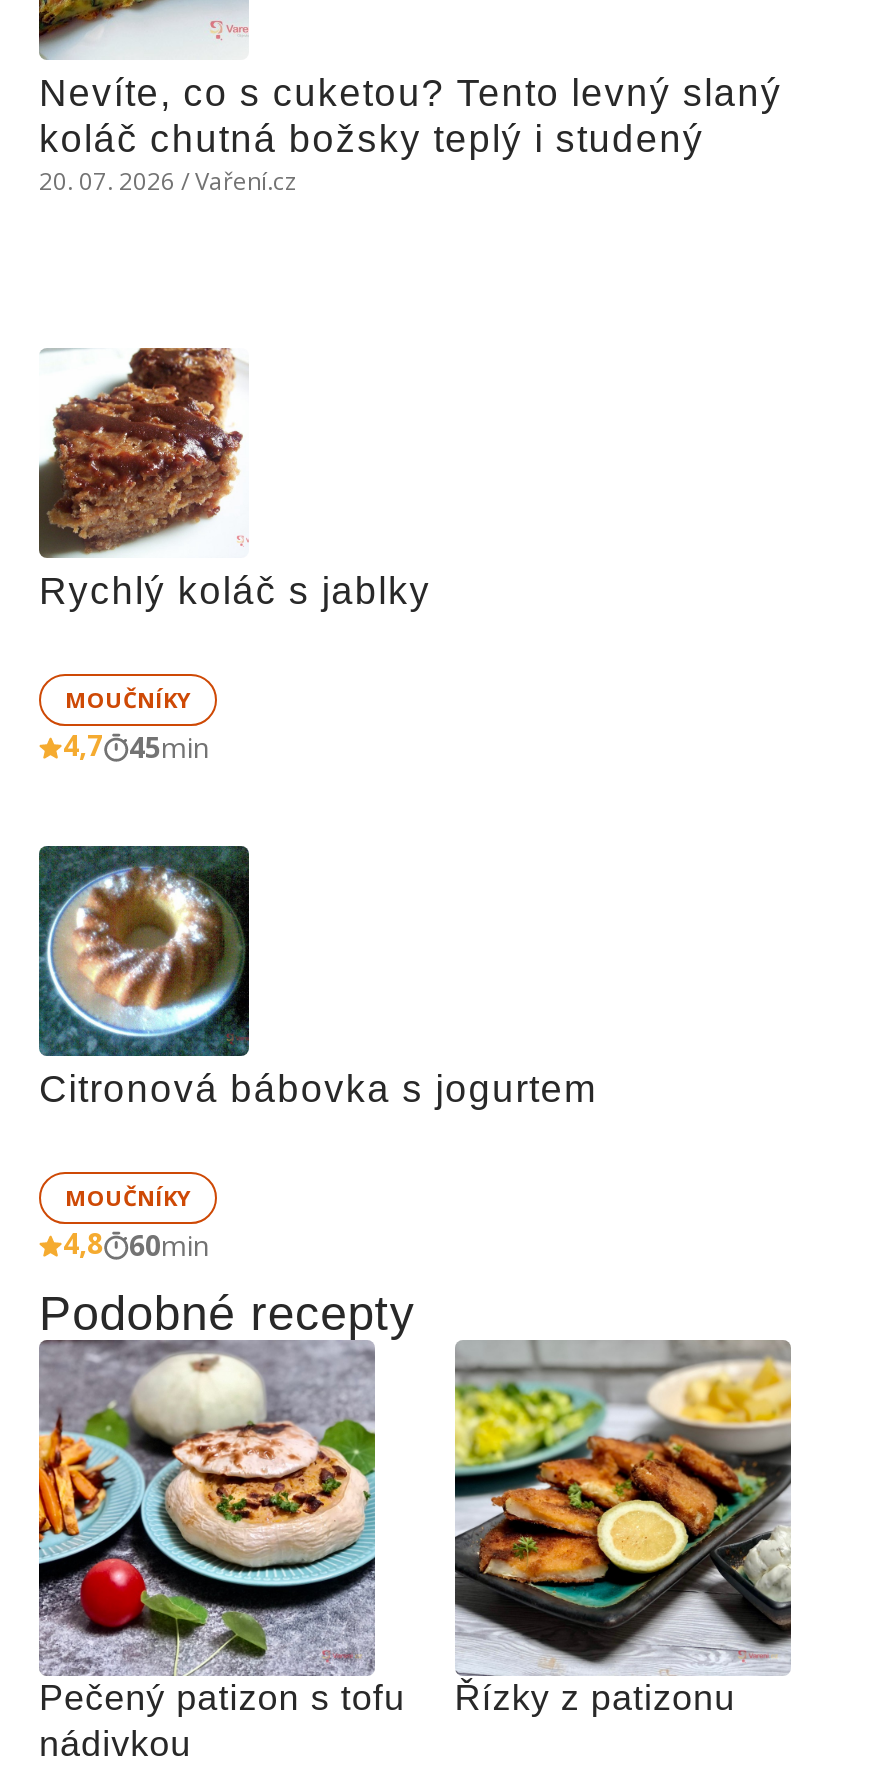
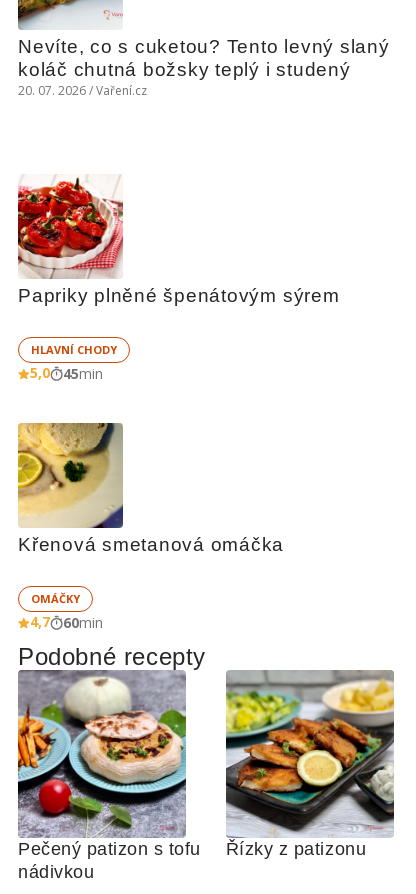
- [image]
- Rychlý koláč s jablky
+ [image]
+ Papriky plněné špenátovým sýrem

- MOUČNÍKY
- 4,7
+ HLAVNÍ CHODY
+ 5,0

- [image]
- Citronová bábovka s jogurtem
+ [image]
+ Křenová smetanová omáčka

- MOUČNÍKY
- 4,8
+ OMÁČKY
+ 4,7
